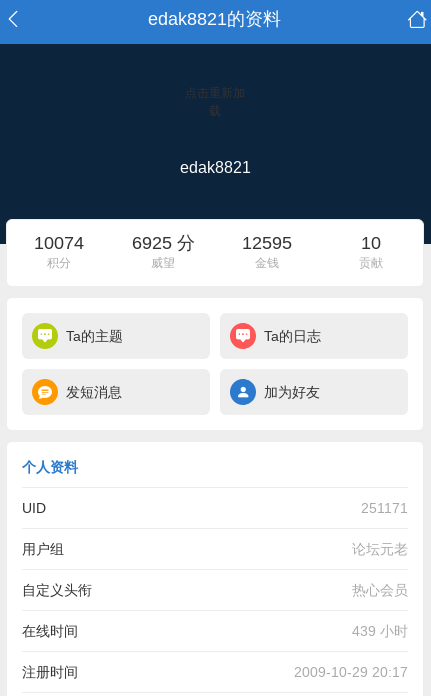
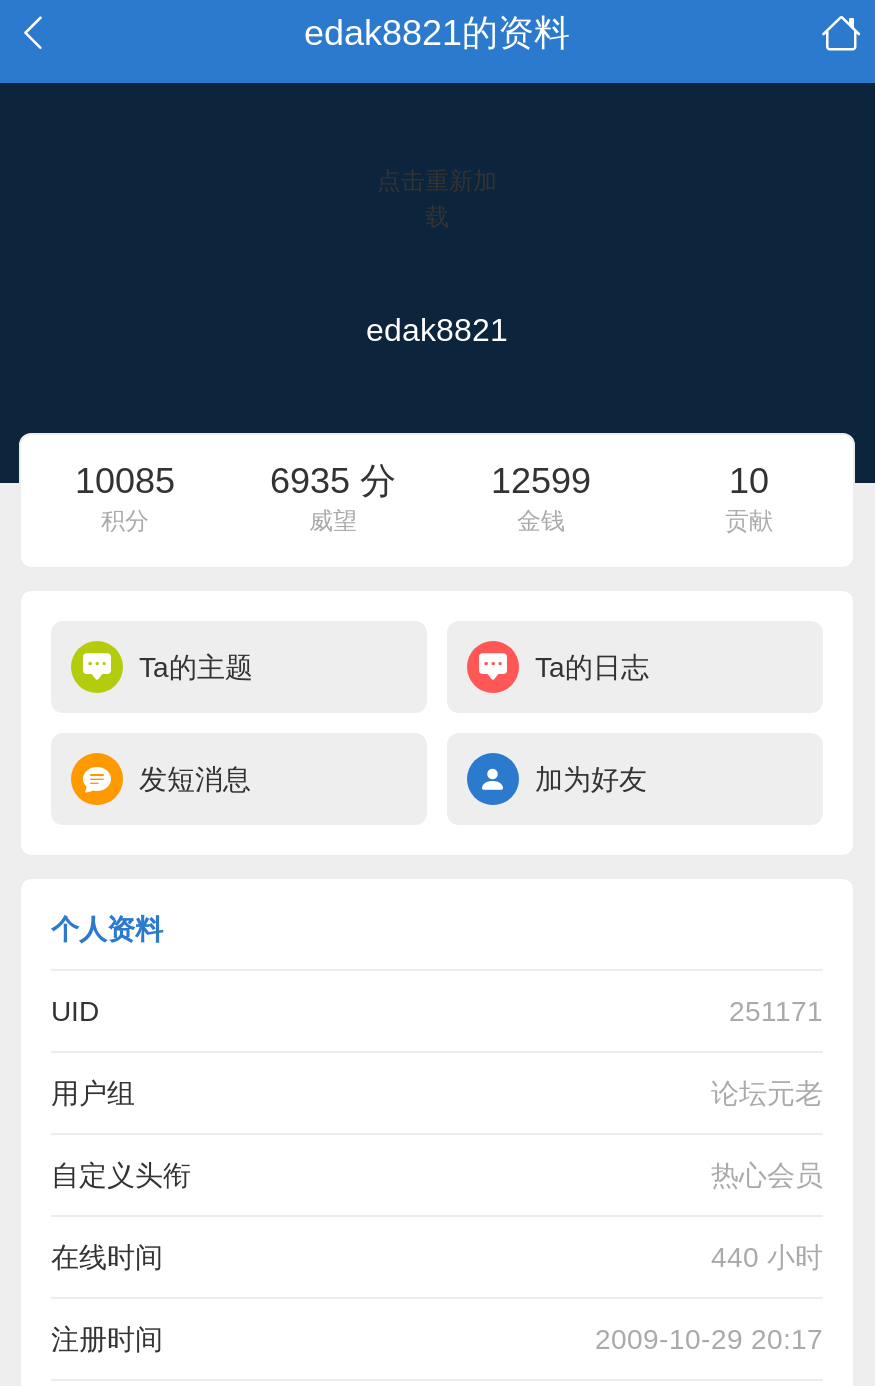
- 10074
+ 10085

- 6925 分
+ 6935 分

- 12595
+ 12599

- 439 小时
+ 440 小时
